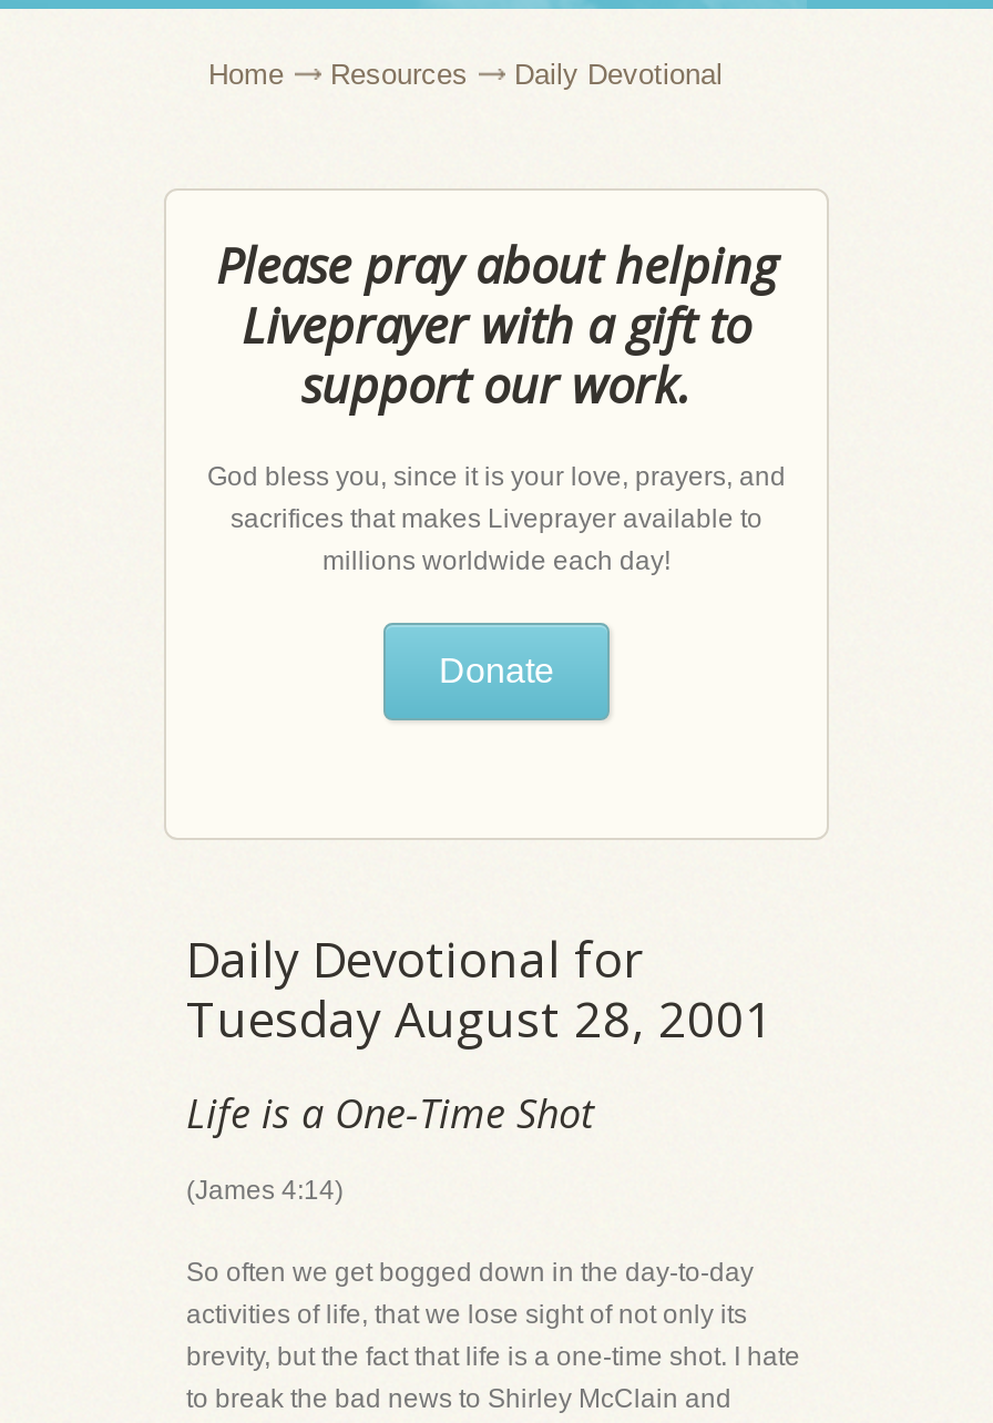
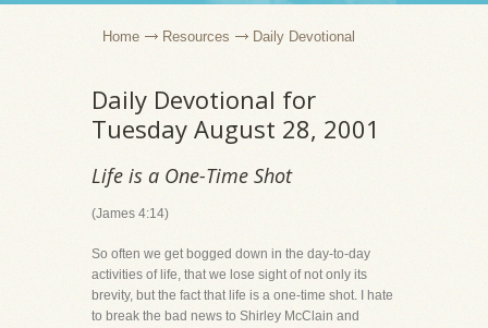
- Please pray about helping
- Liveprayer with a gift to
- support our work.
- God bless you, since it is your love, prayers, and
- sacrifices that makes Liveprayer available to
- millions worldwide each day!
- Donate
